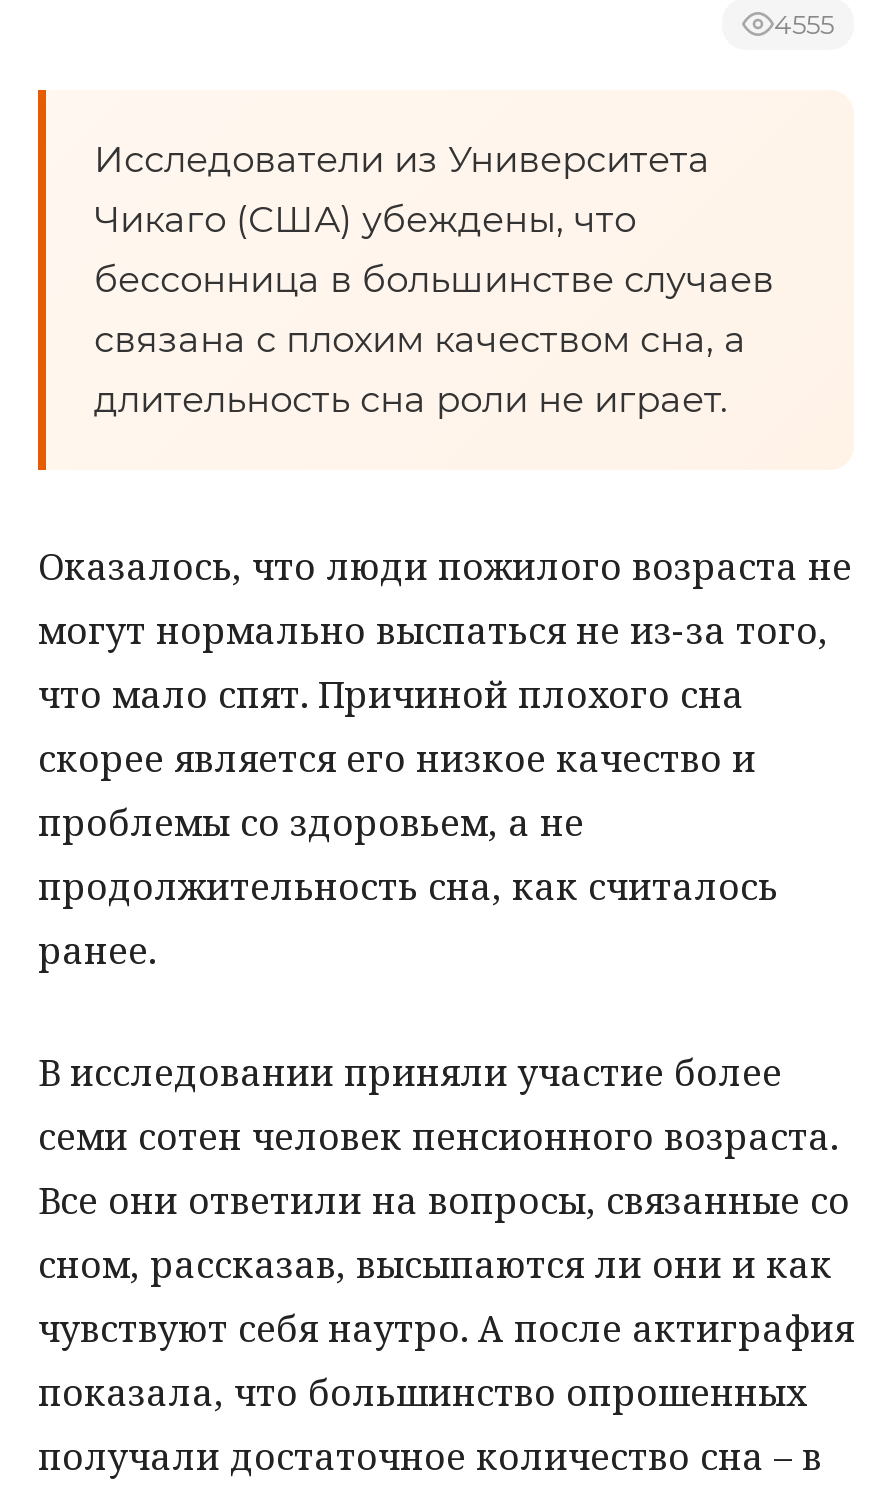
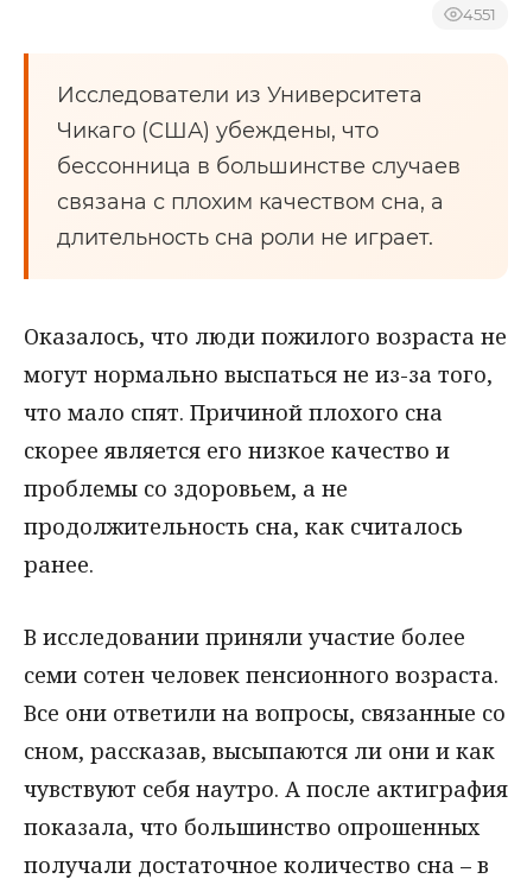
- 4555
+ 4551
